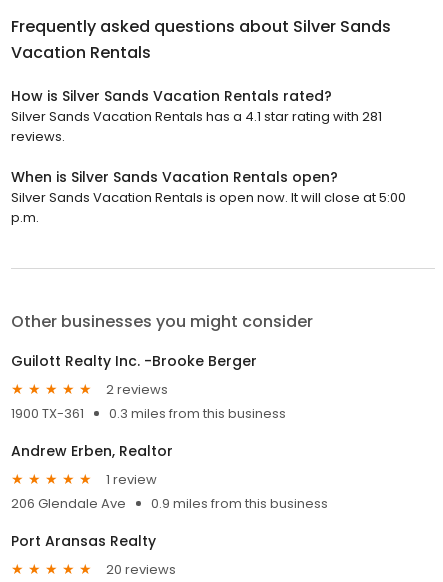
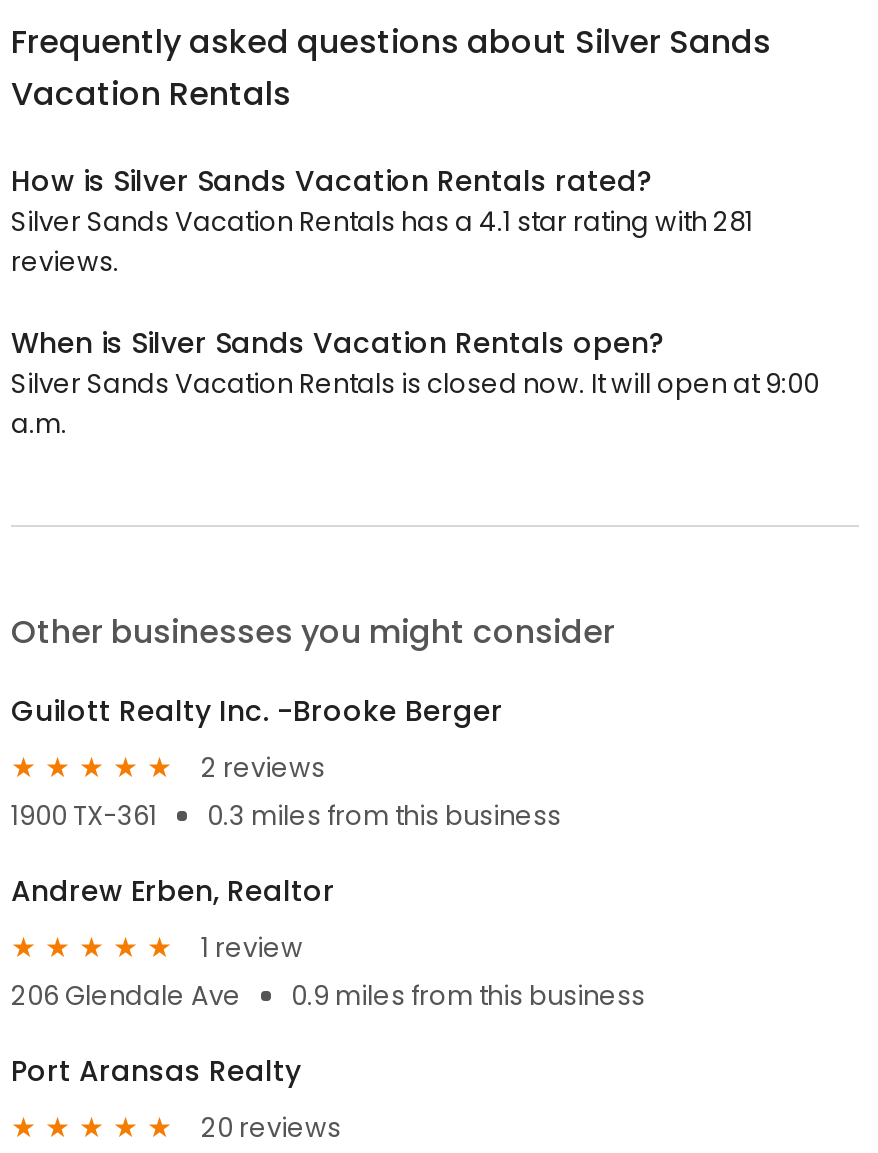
- Silver Sands Vacation Rentals is open now. It will close at 5:00
- p.m.
+ Silver Sands Vacation Rentals is closed now. It will open at 9:00
+ a.m.
